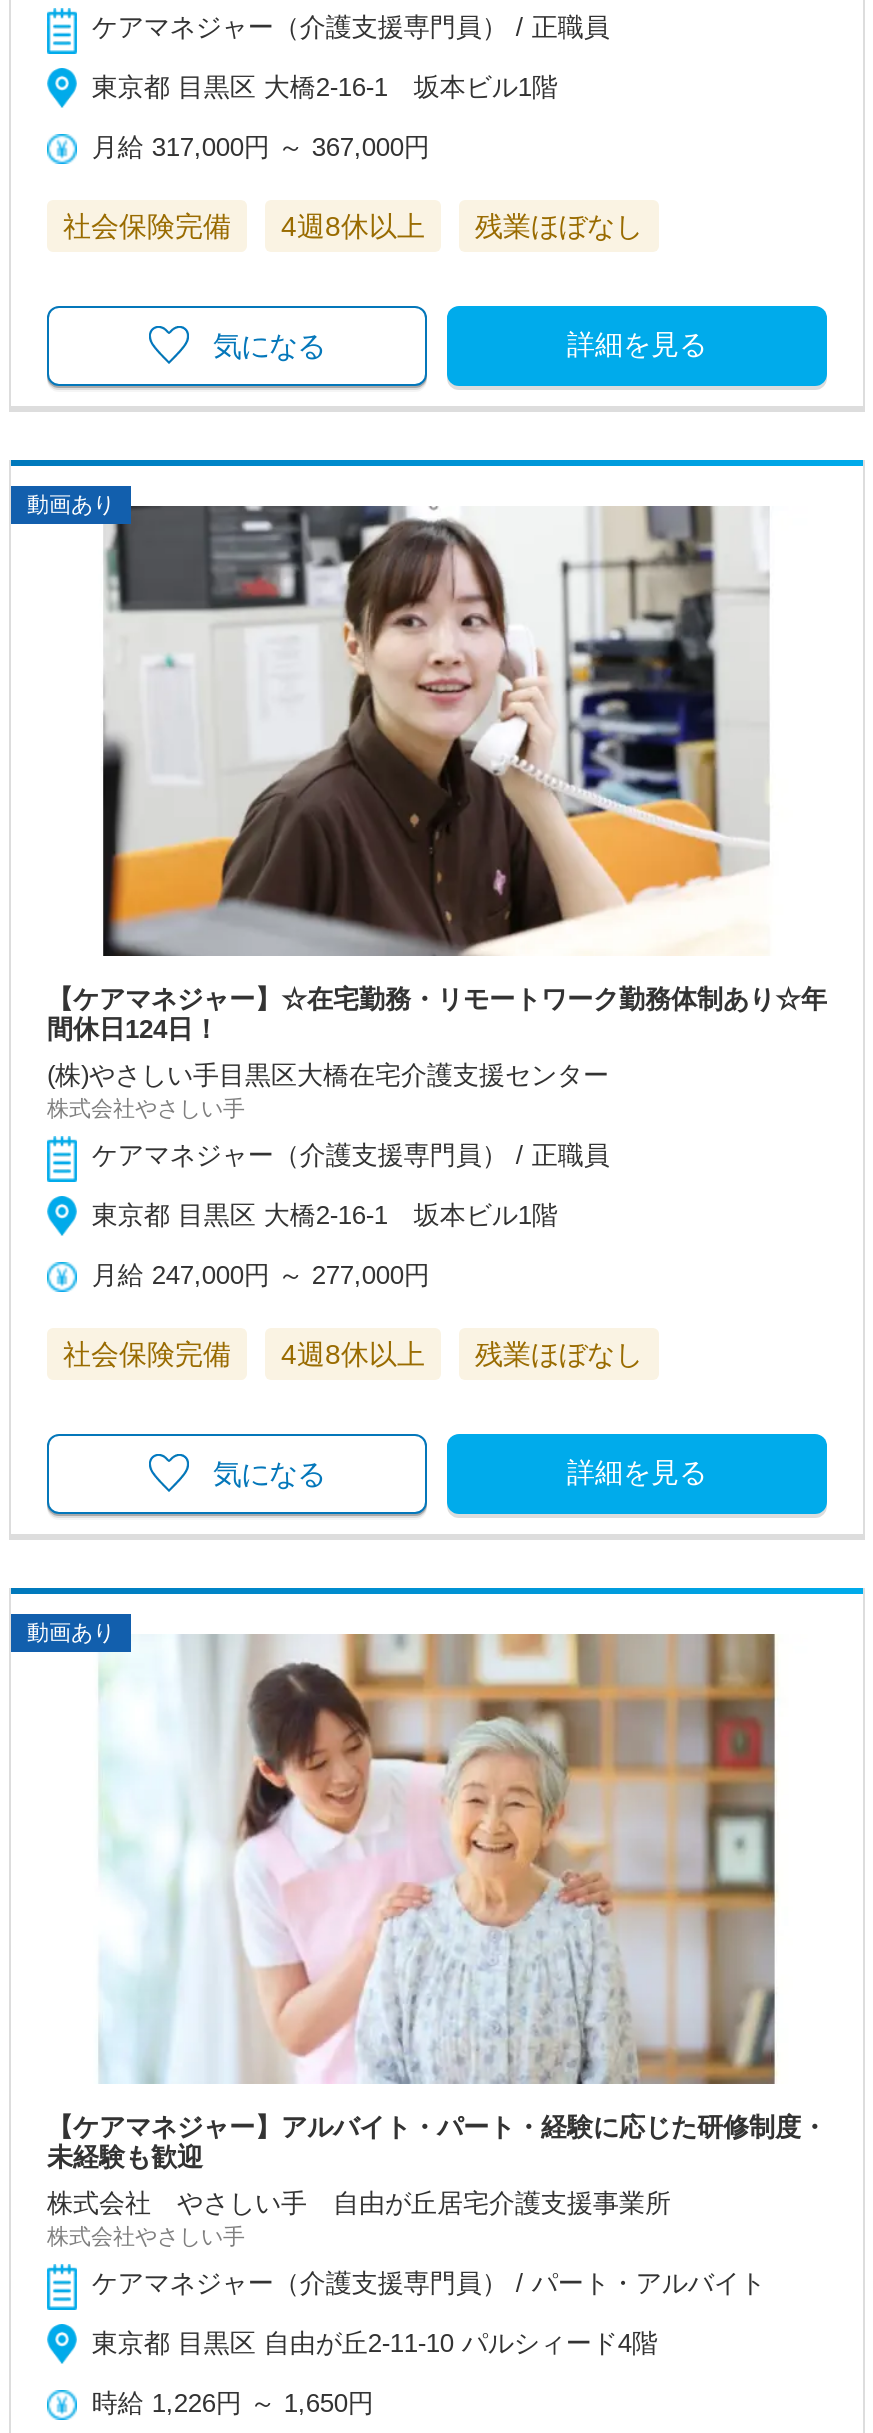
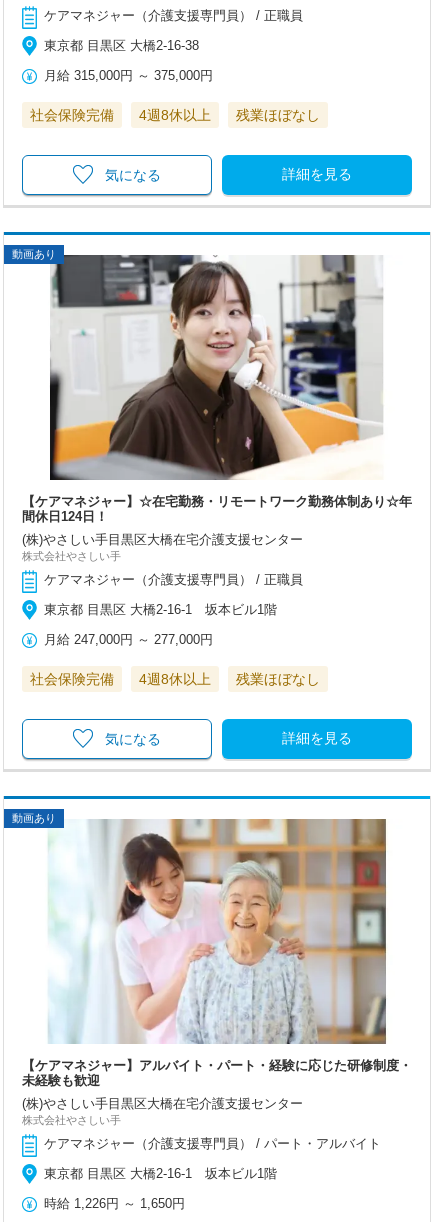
- 東京都 目黒区 大橋2-16-1 坂本ビル1階
+ 東京都 目黒区 大橋2-16-38

- 月給 317,000円～367,000円
+ 月給 315,000円～375,000円

- 株式会社 やさしい手 自由が丘居宅介護支援事業所
+ (株)やさしい手目黒区大橋在宅介護支援センター

- 東京都 目黒区 自由が丘2-11-10 パルシィード4階
+ 東京都 目黒区 大橋2-16-1 坂本ビル1階
